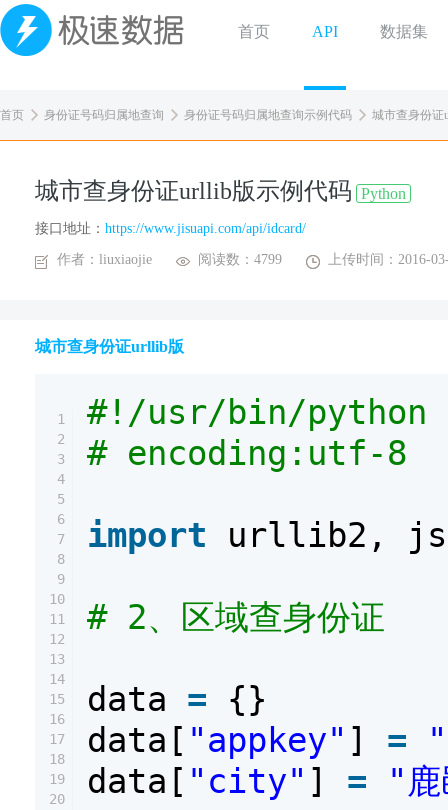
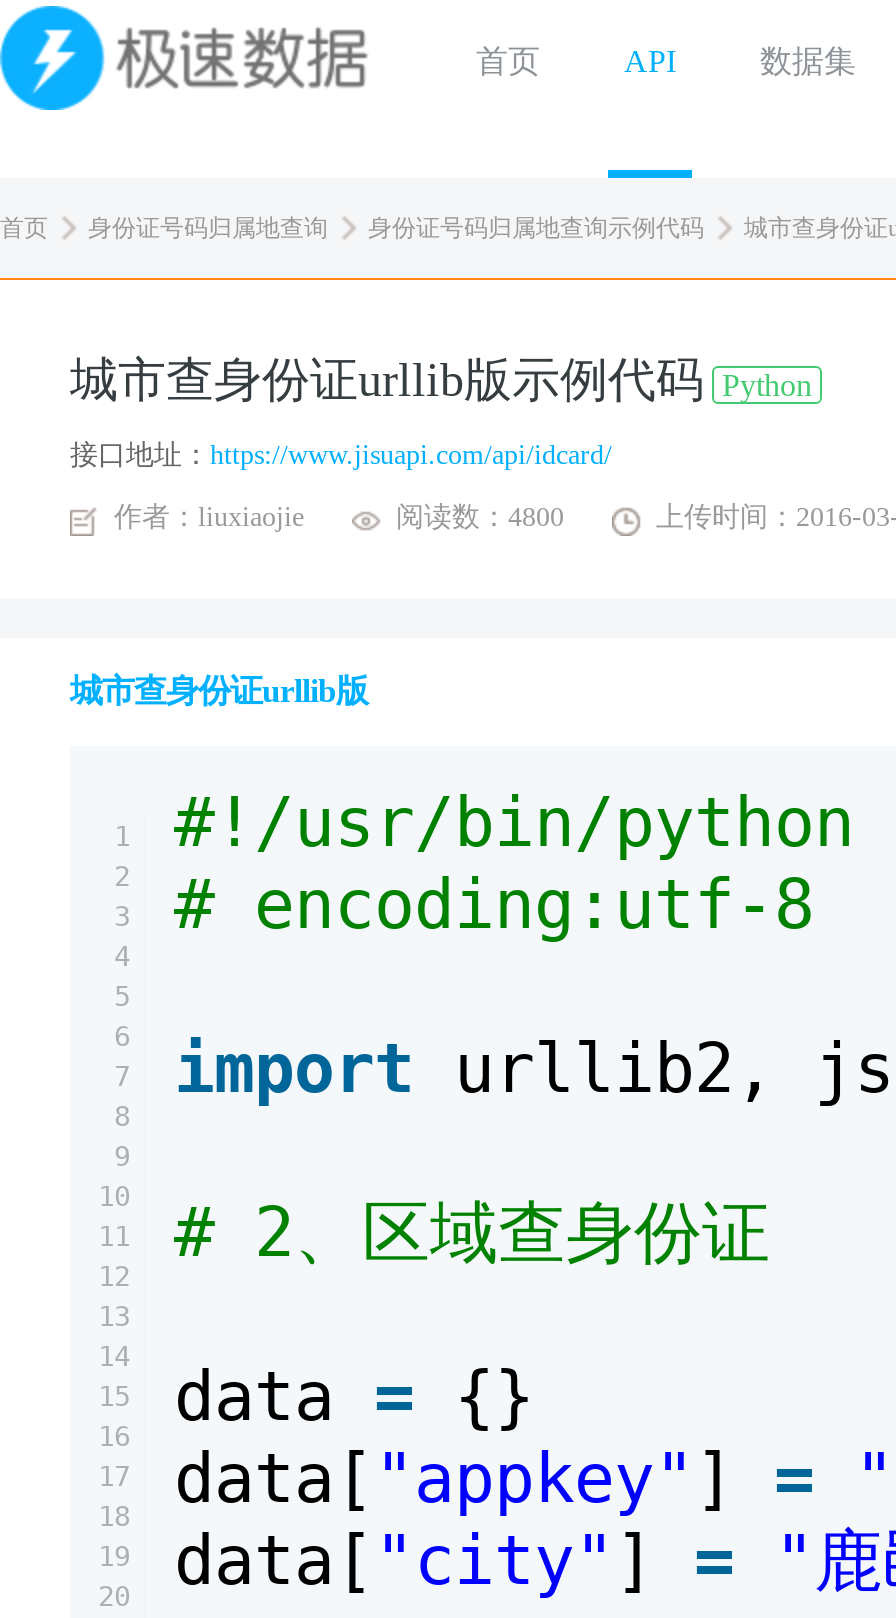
- 阅读数：4799
+ 阅读数：4800
